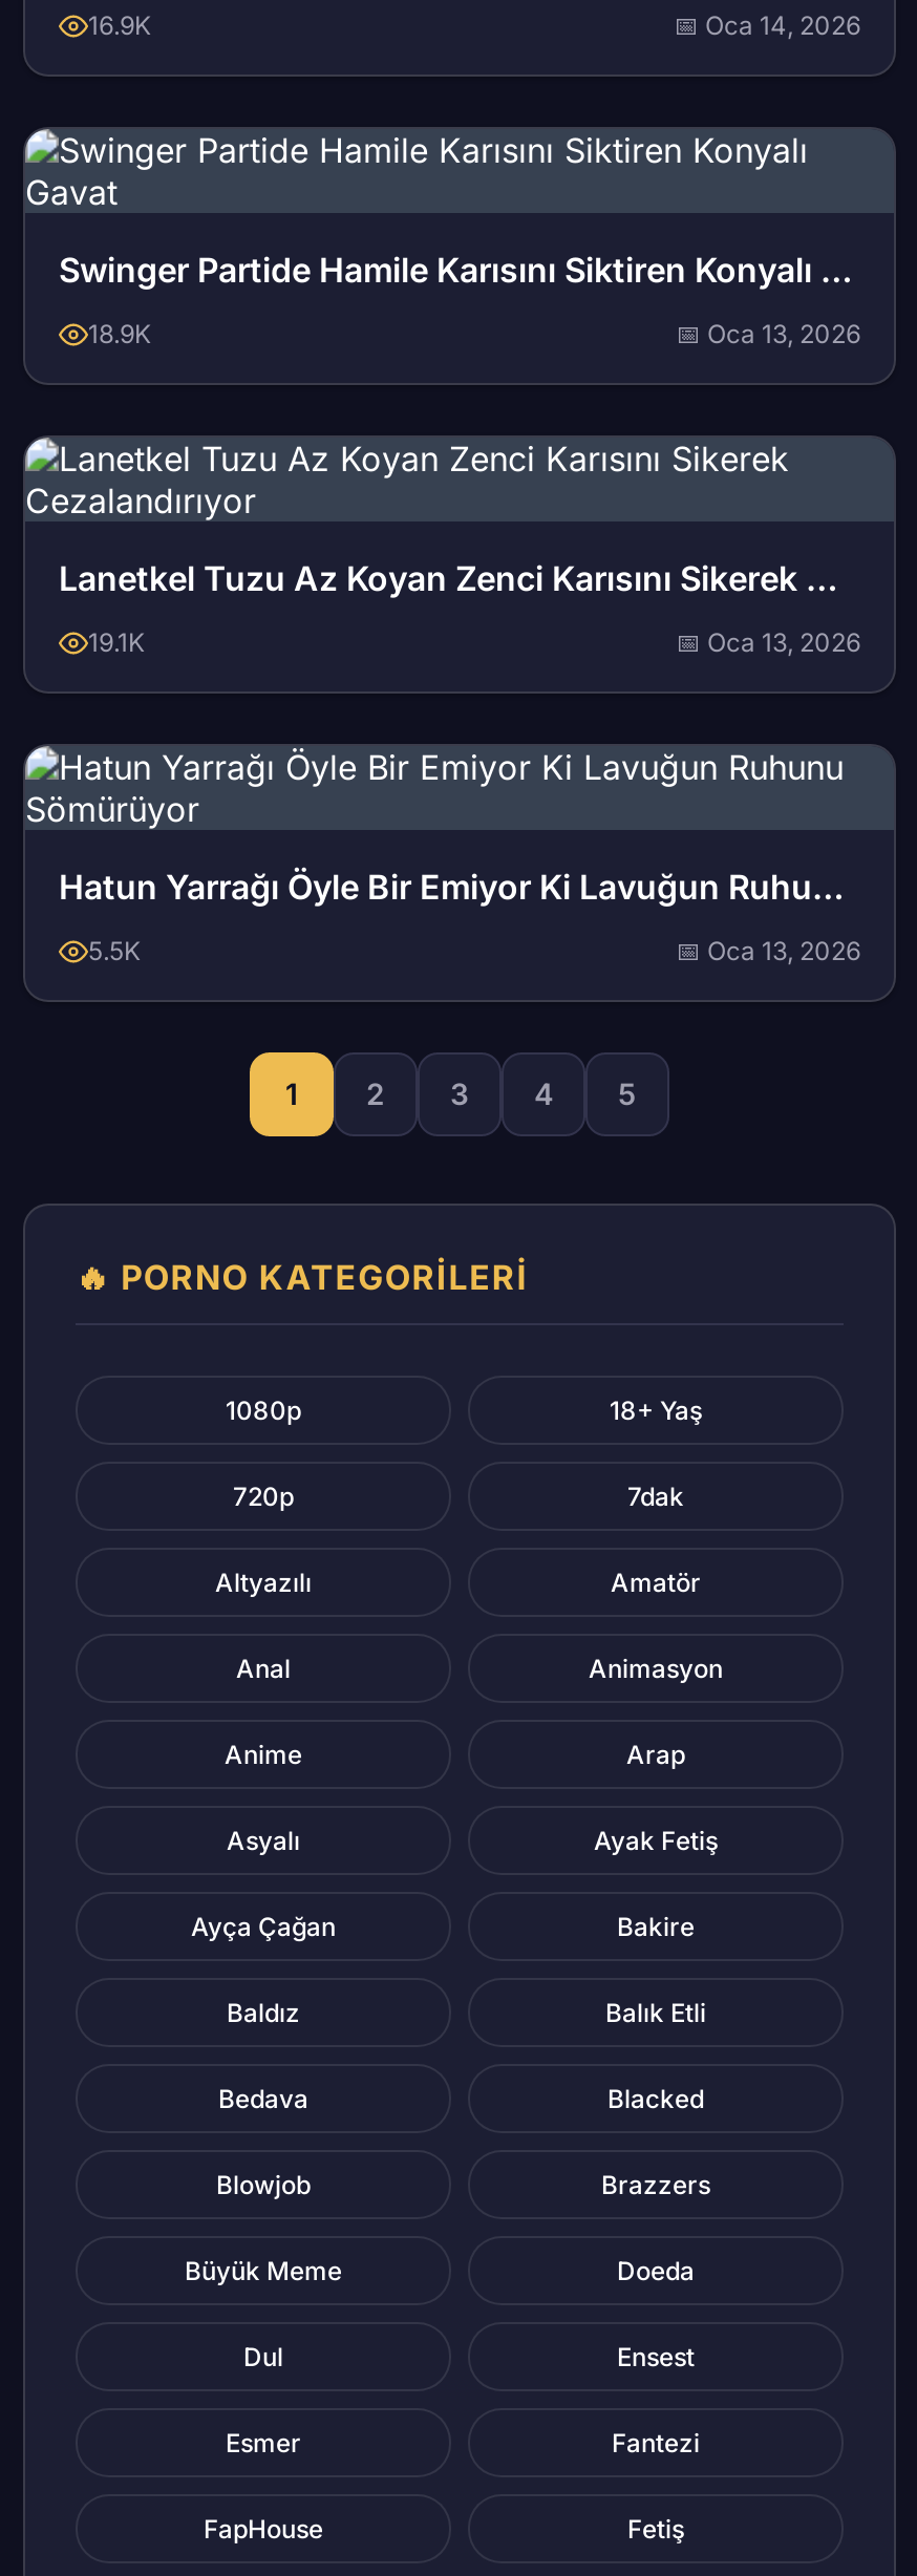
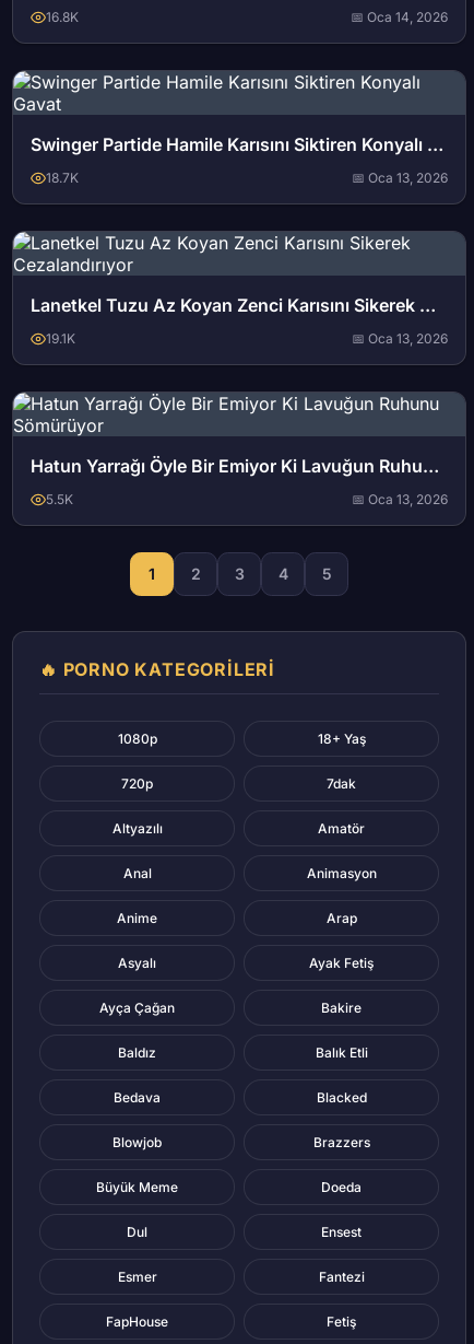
- 16.9K
+ 16.8K

- 18.9K
+ 18.7K
